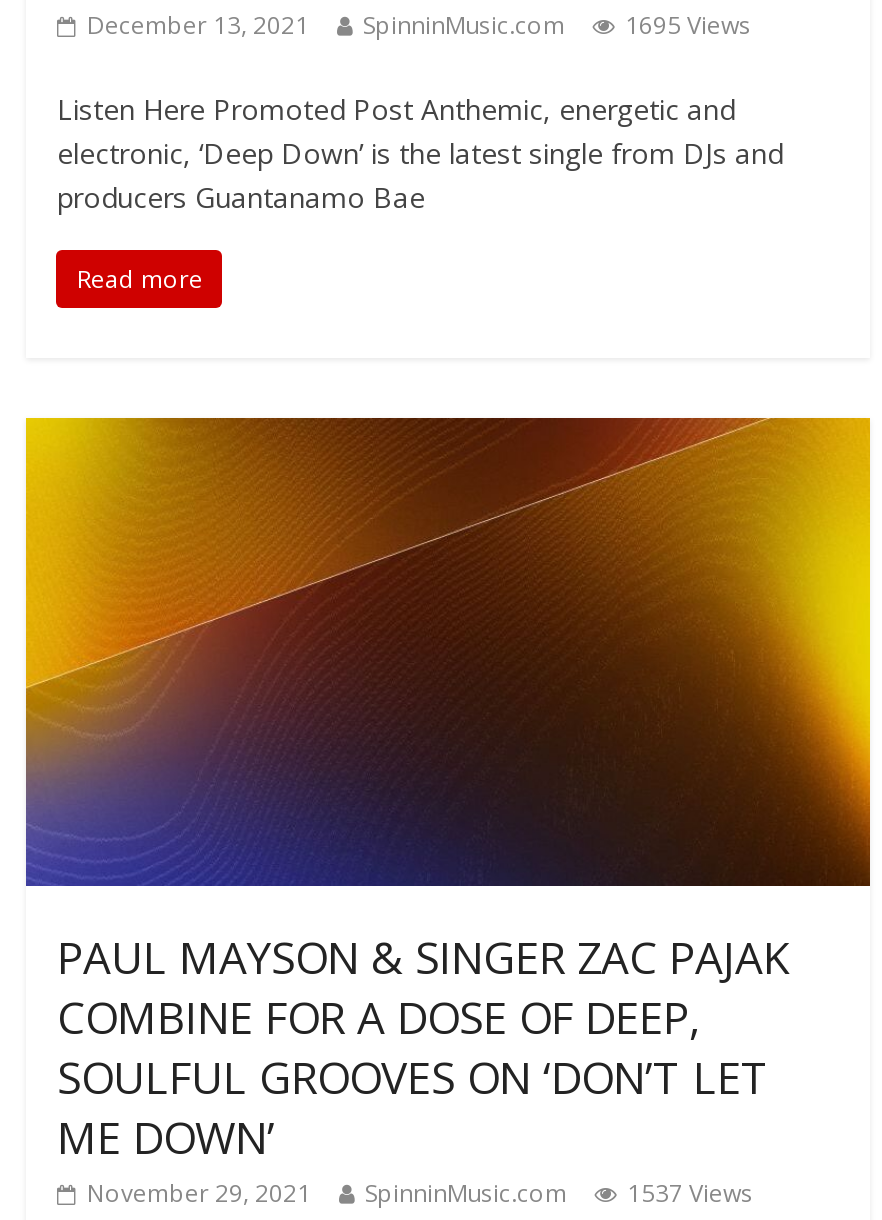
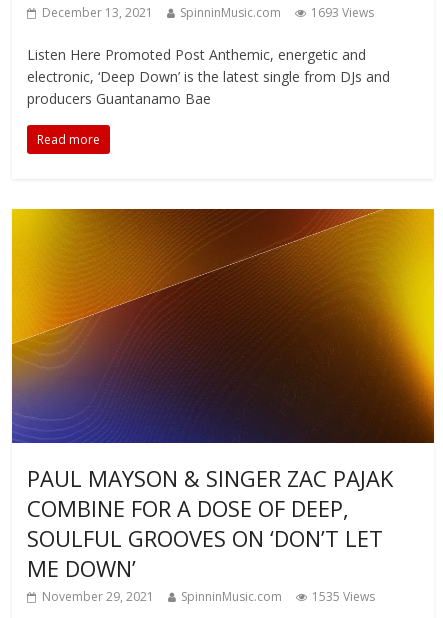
- December 13, 2021 SpinninMusic.com 1695 Views
+ December 13, 2021 SpinninMusic.com 1693 Views

- November 29, 2021 SpinninMusic.com 1537 Views
+ November 29, 2021 SpinninMusic.com 1535 Views
